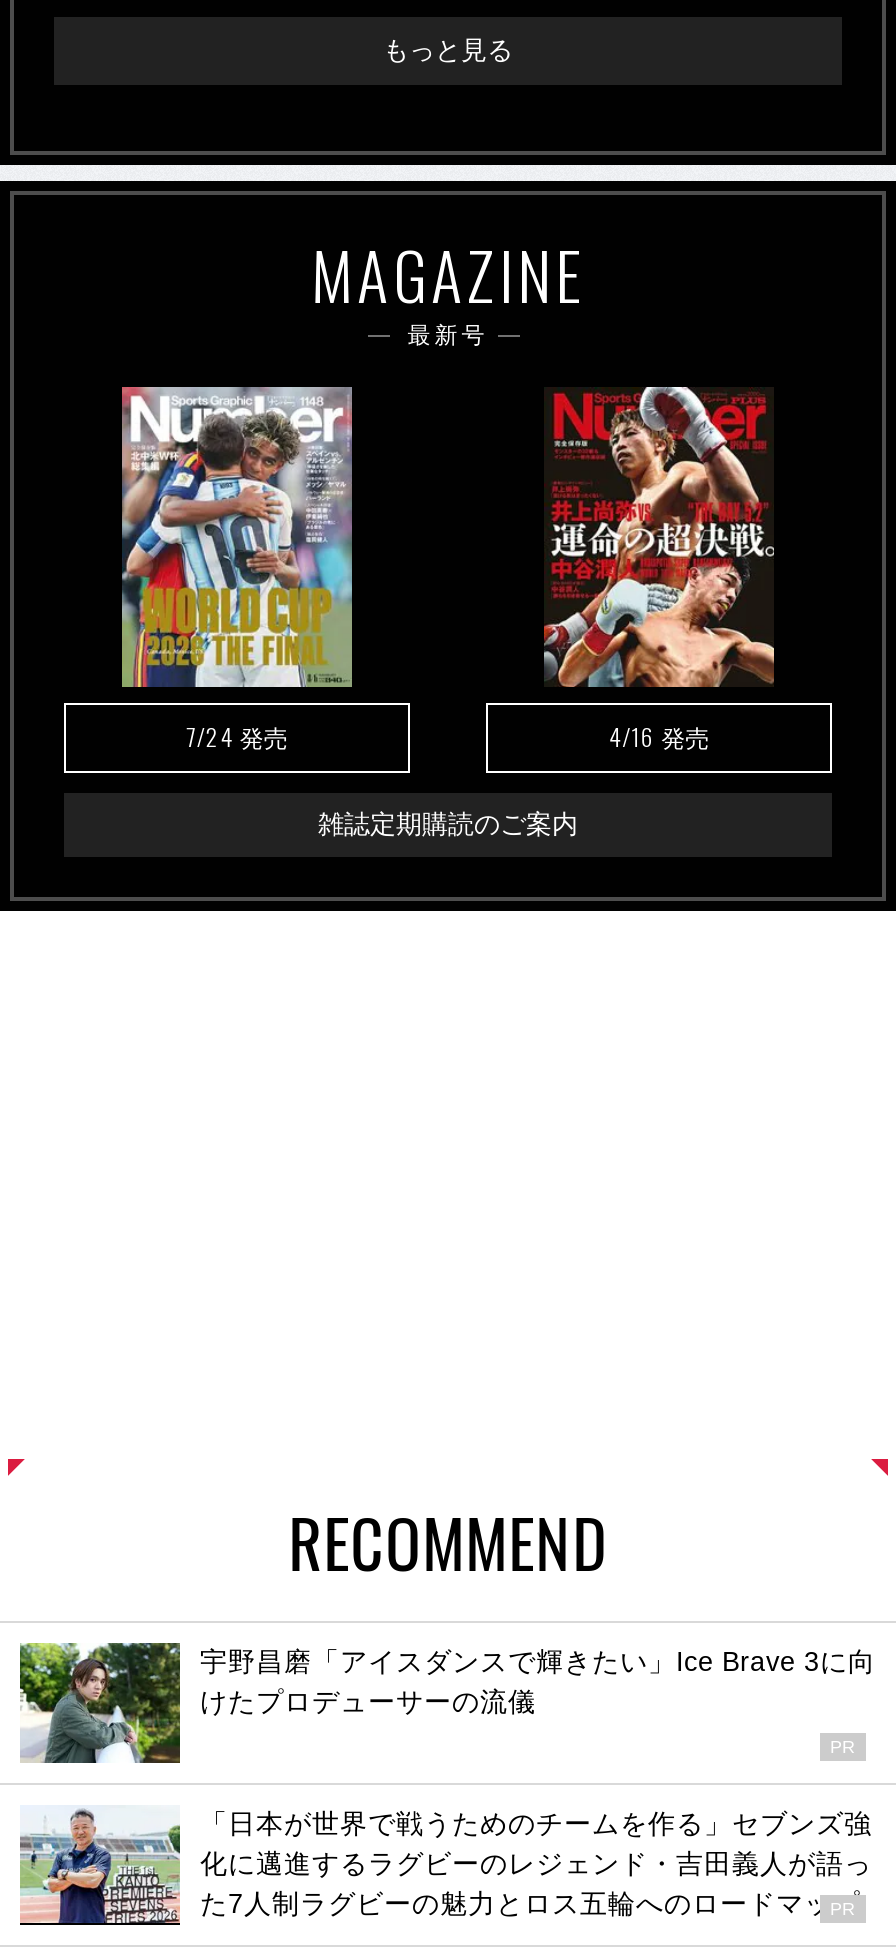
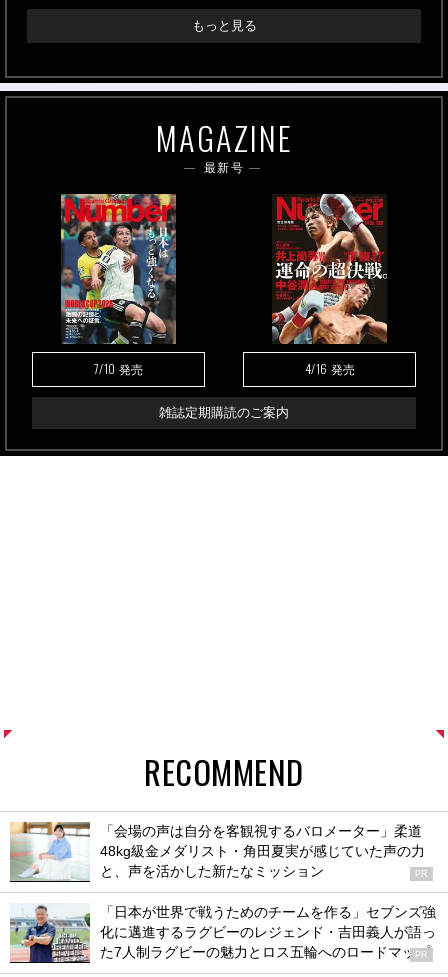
- [image]
- 7/24発売
+ [image]
+ 7/10発売

- [image]
- 宇野昌磨「アイスダンスで輝きたい」Ice Brave 3に向
- けたプロデューサーの流儀
+ [image]
+ 「会場の声は自分を客観視するバロメーター」柔道
+ 48kg級金メダリスト・角田夏実が感じていた声の力
+ と、声を活かした新たなミッション
